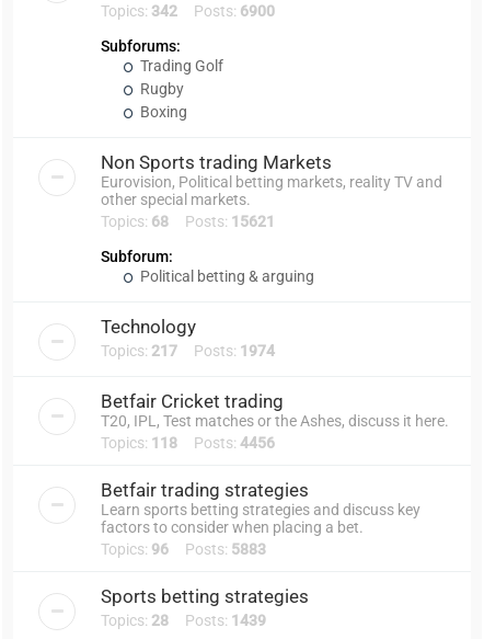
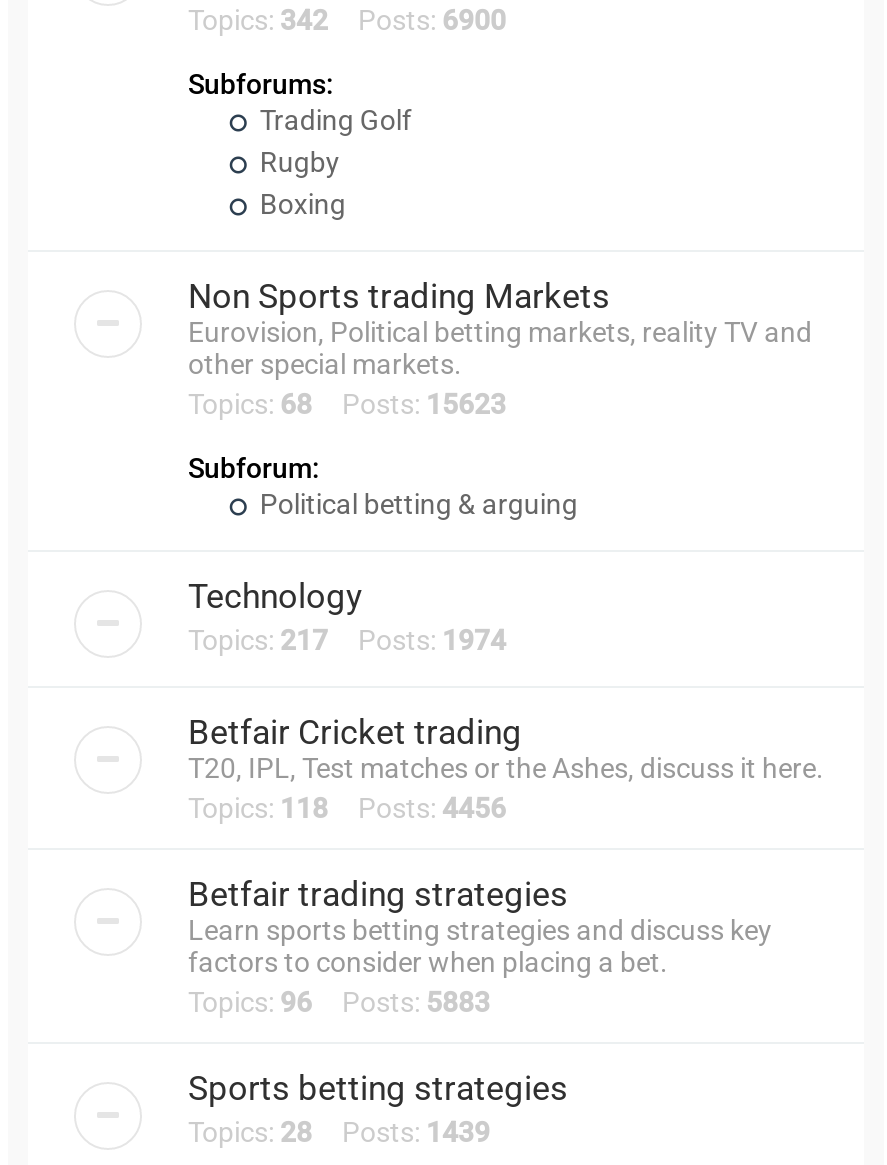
- Topics: 68 Posts: 15621
+ Topics: 68 Posts: 15623
